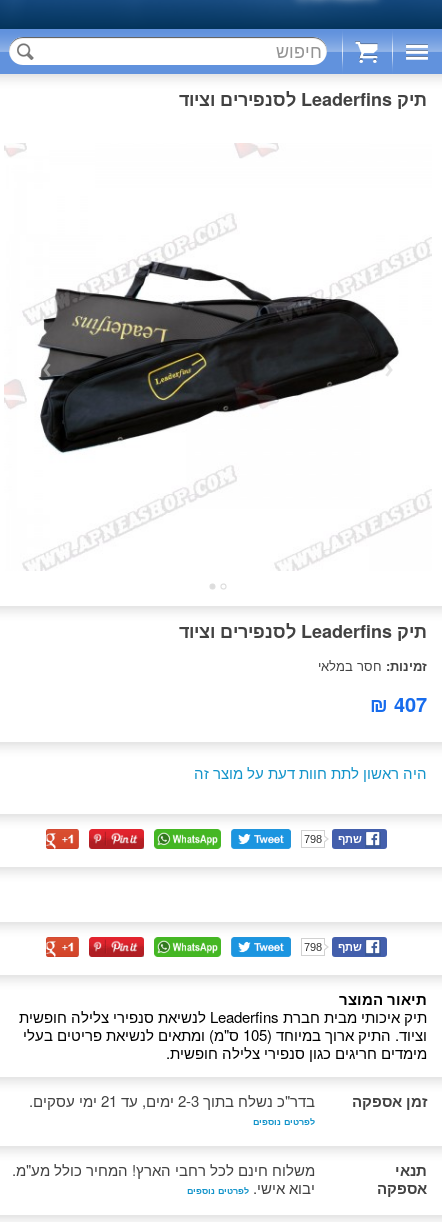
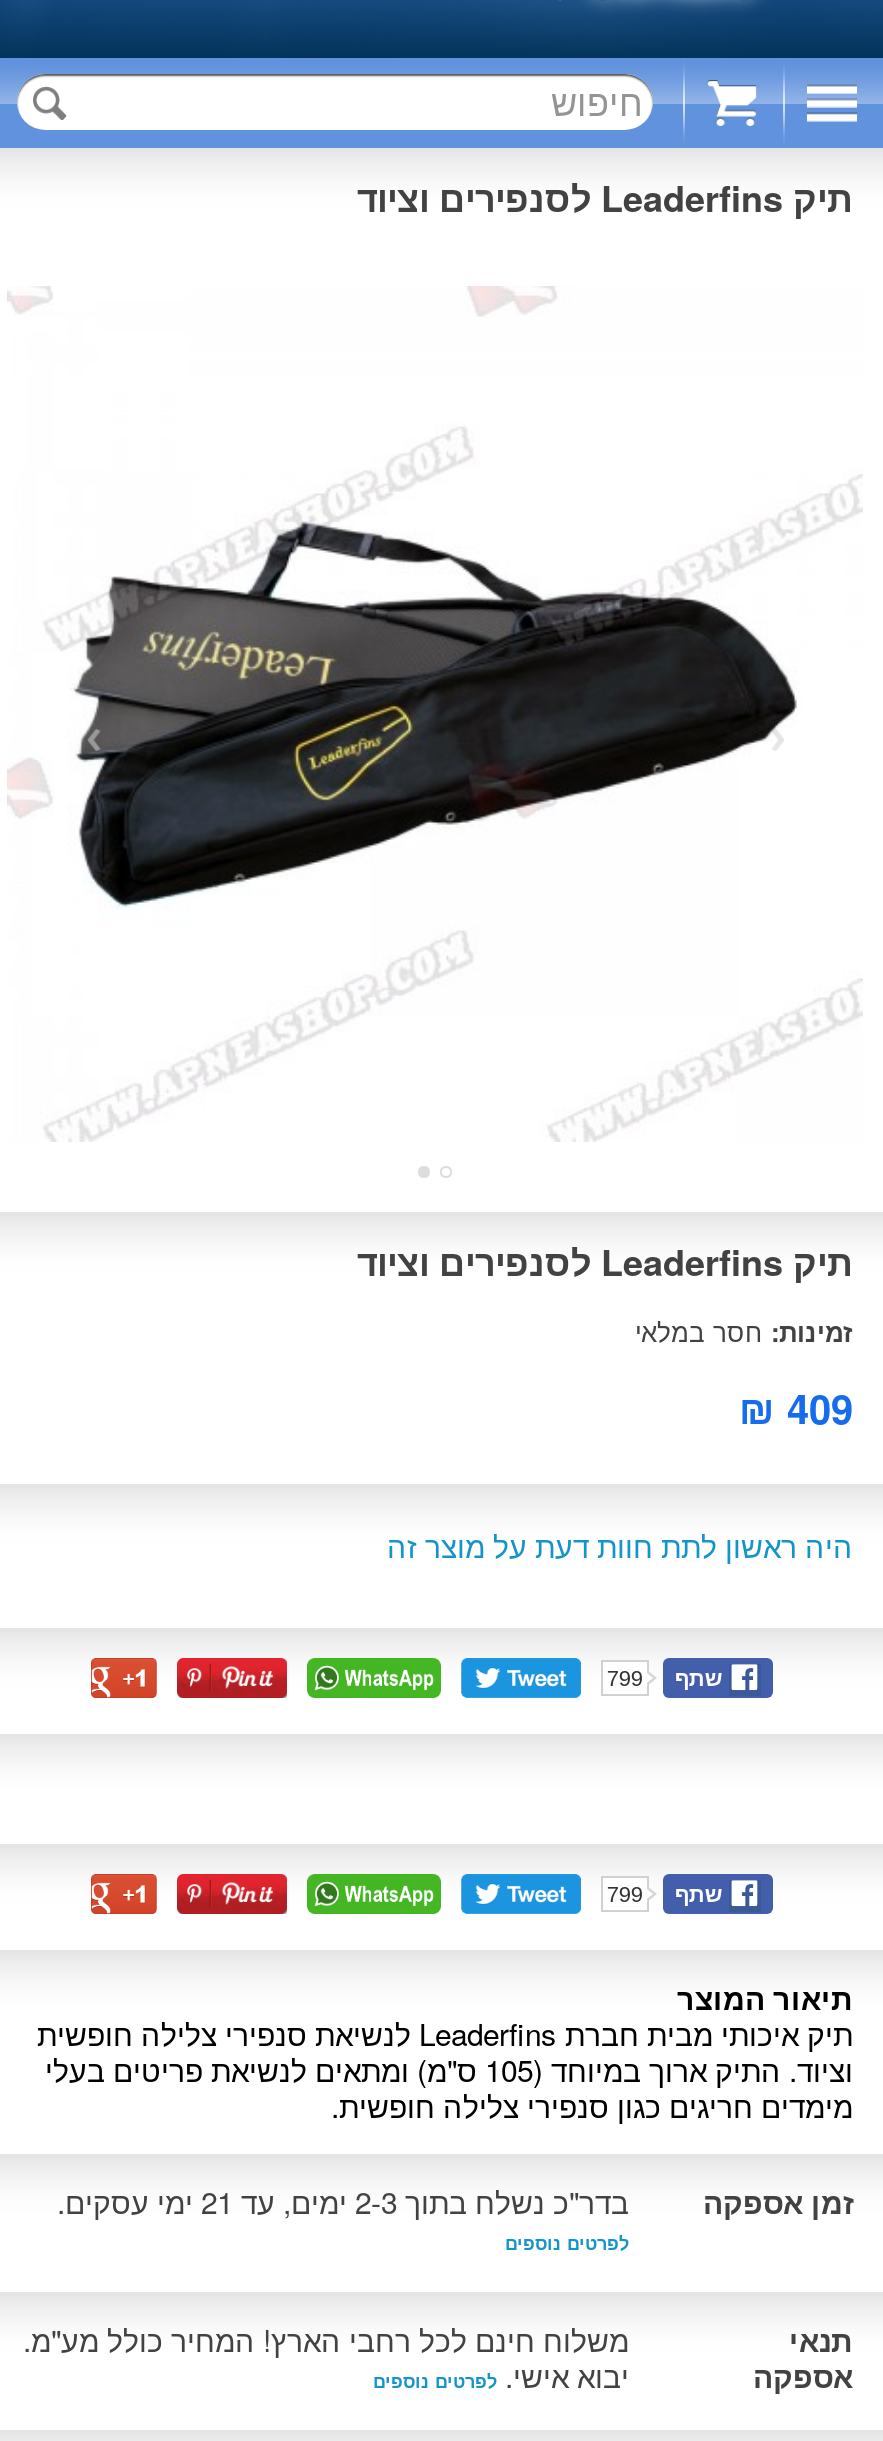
- 407 ₪
+ 409 ₪

- שתף 798
+ שתף 799

- שתף 798
+ שתף 799
